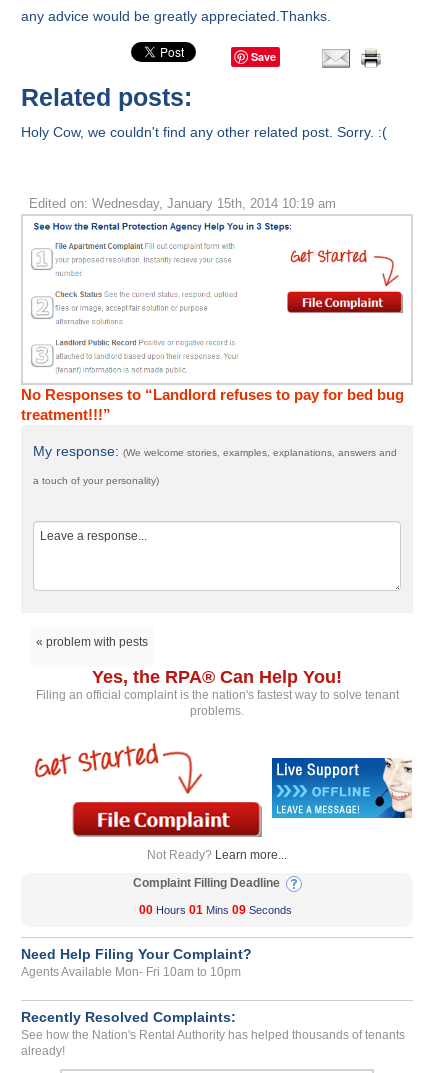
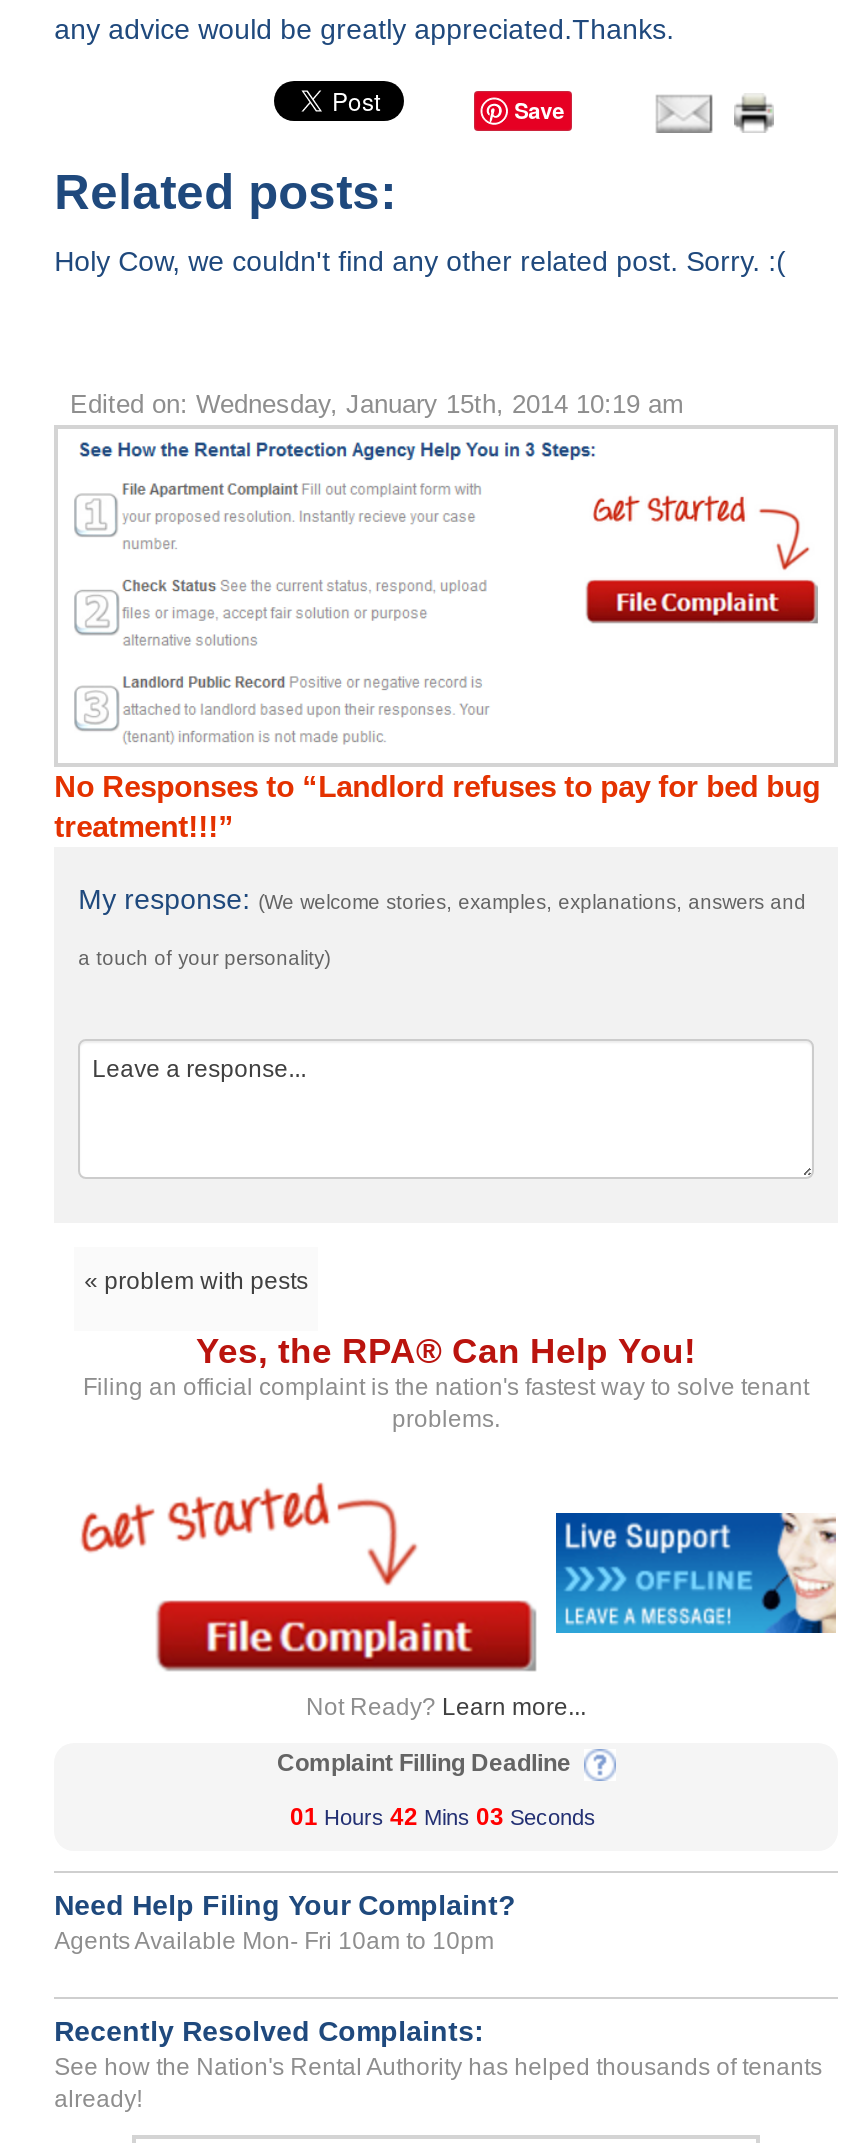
- 00 Hours 01 Mins 09 Seconds
+ 01 Hours 42 Mins 03 Seconds
